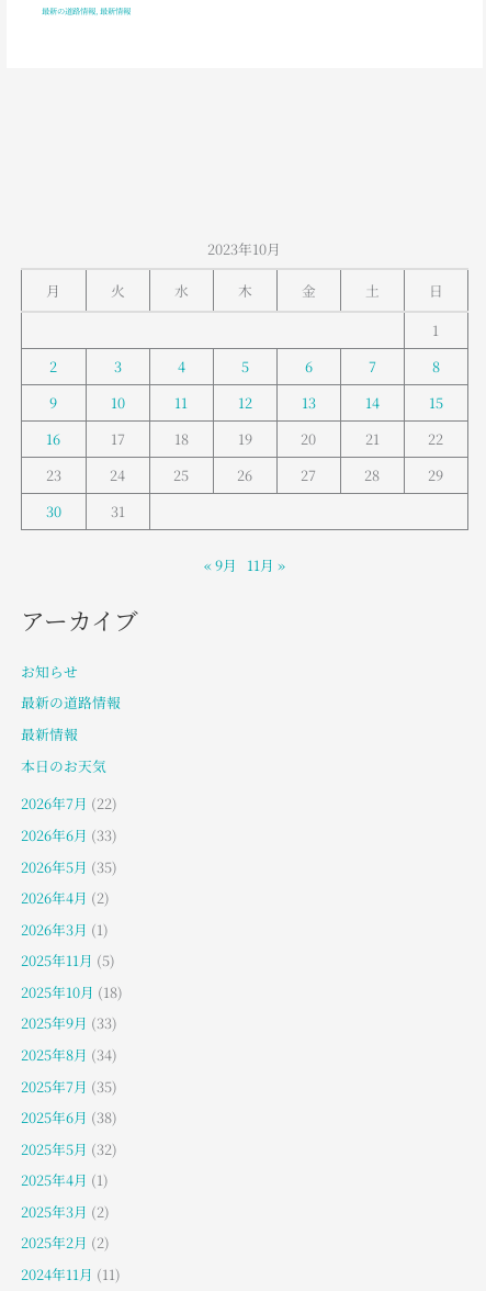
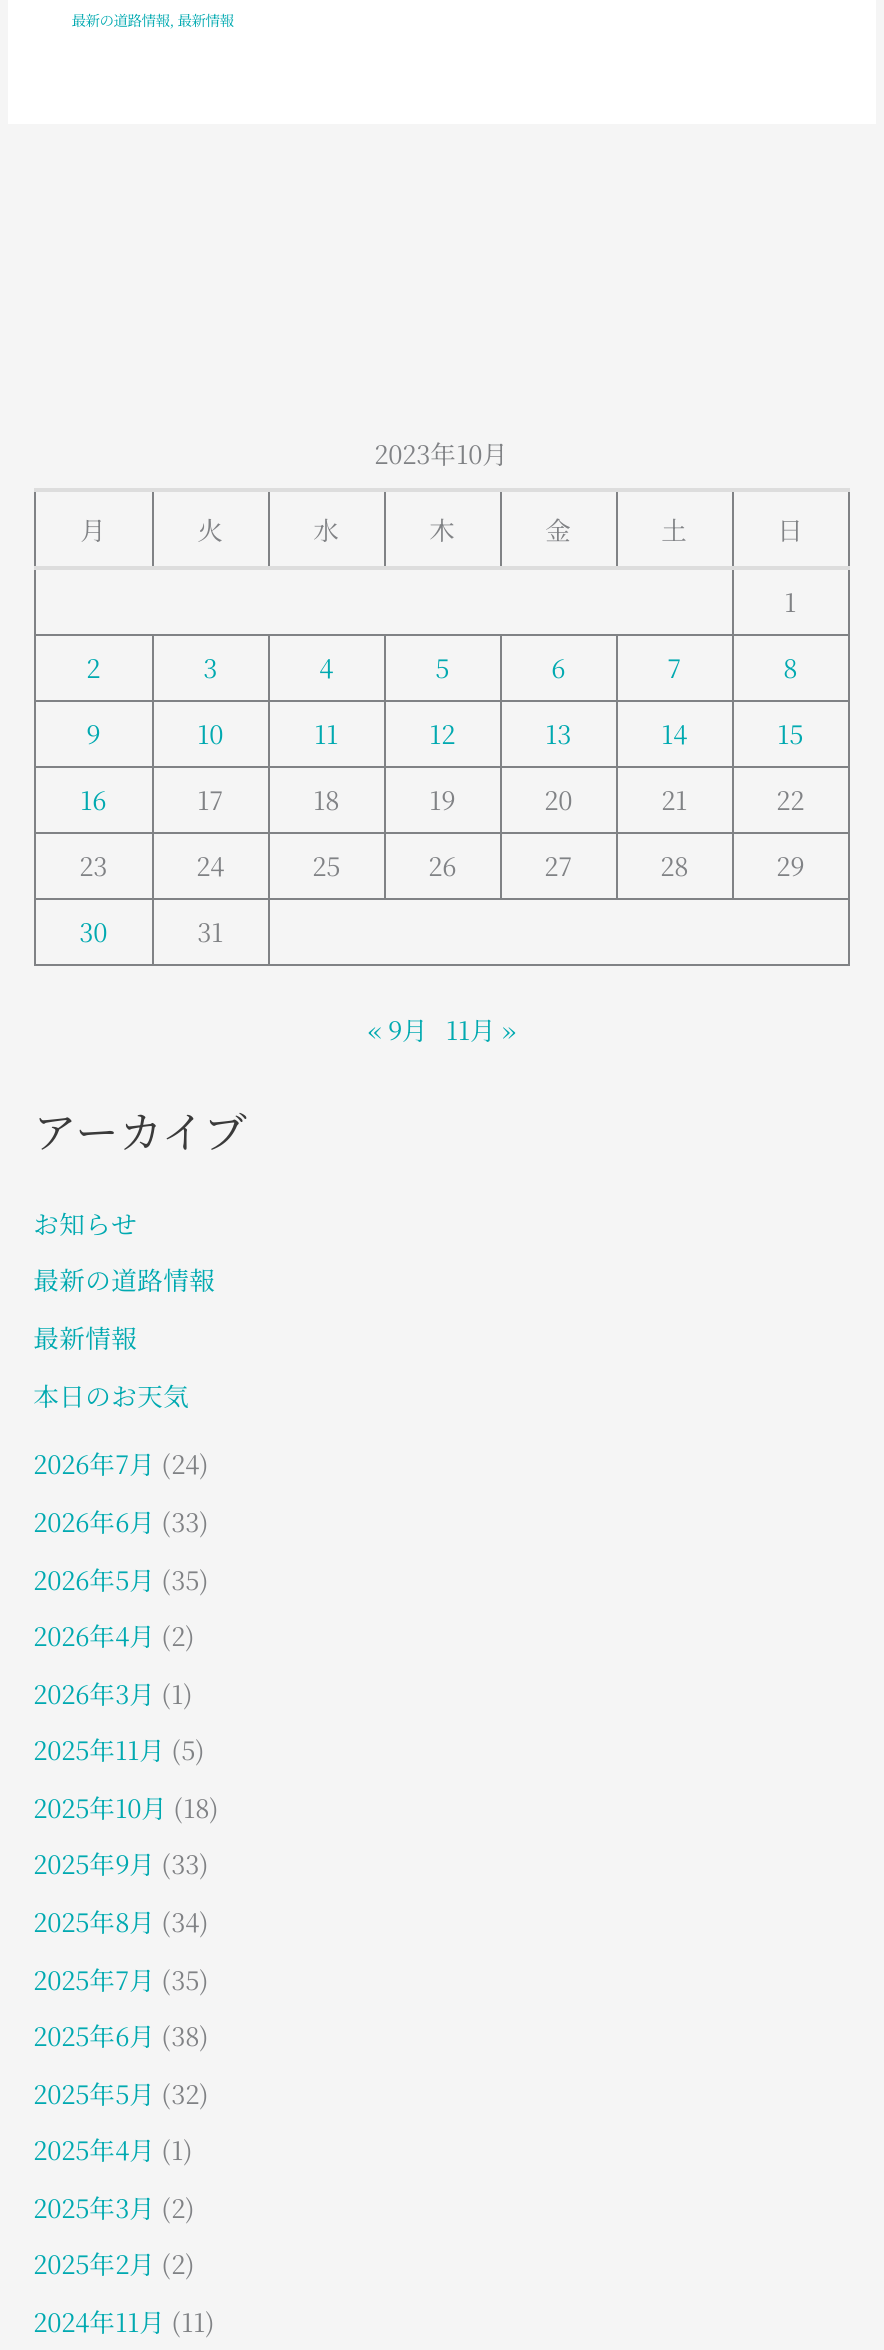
- 2026年7月(22)
+ 2026年7月(24)
